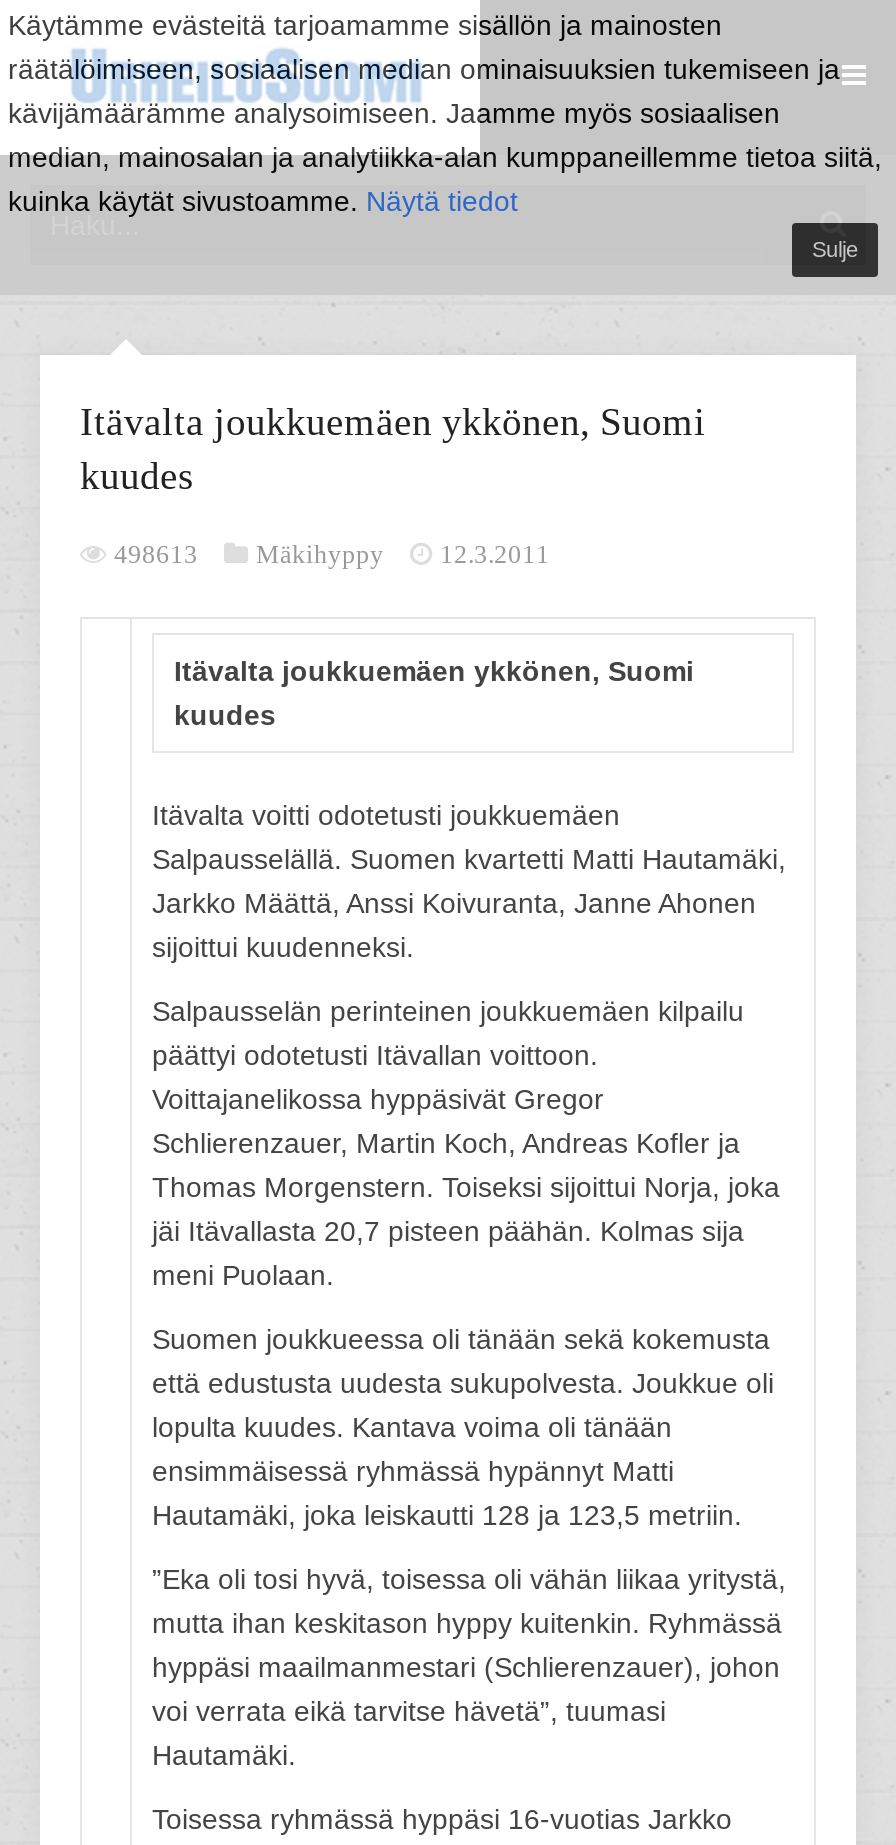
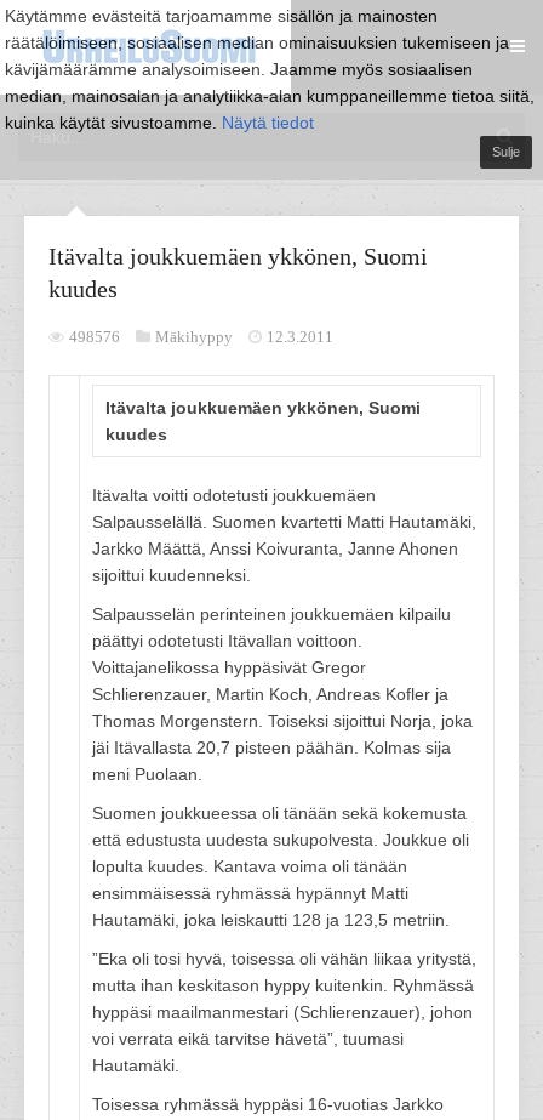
- 498613 Mäkihyppy 12.3.2011
+ 498576 Mäkihyppy 12.3.2011
